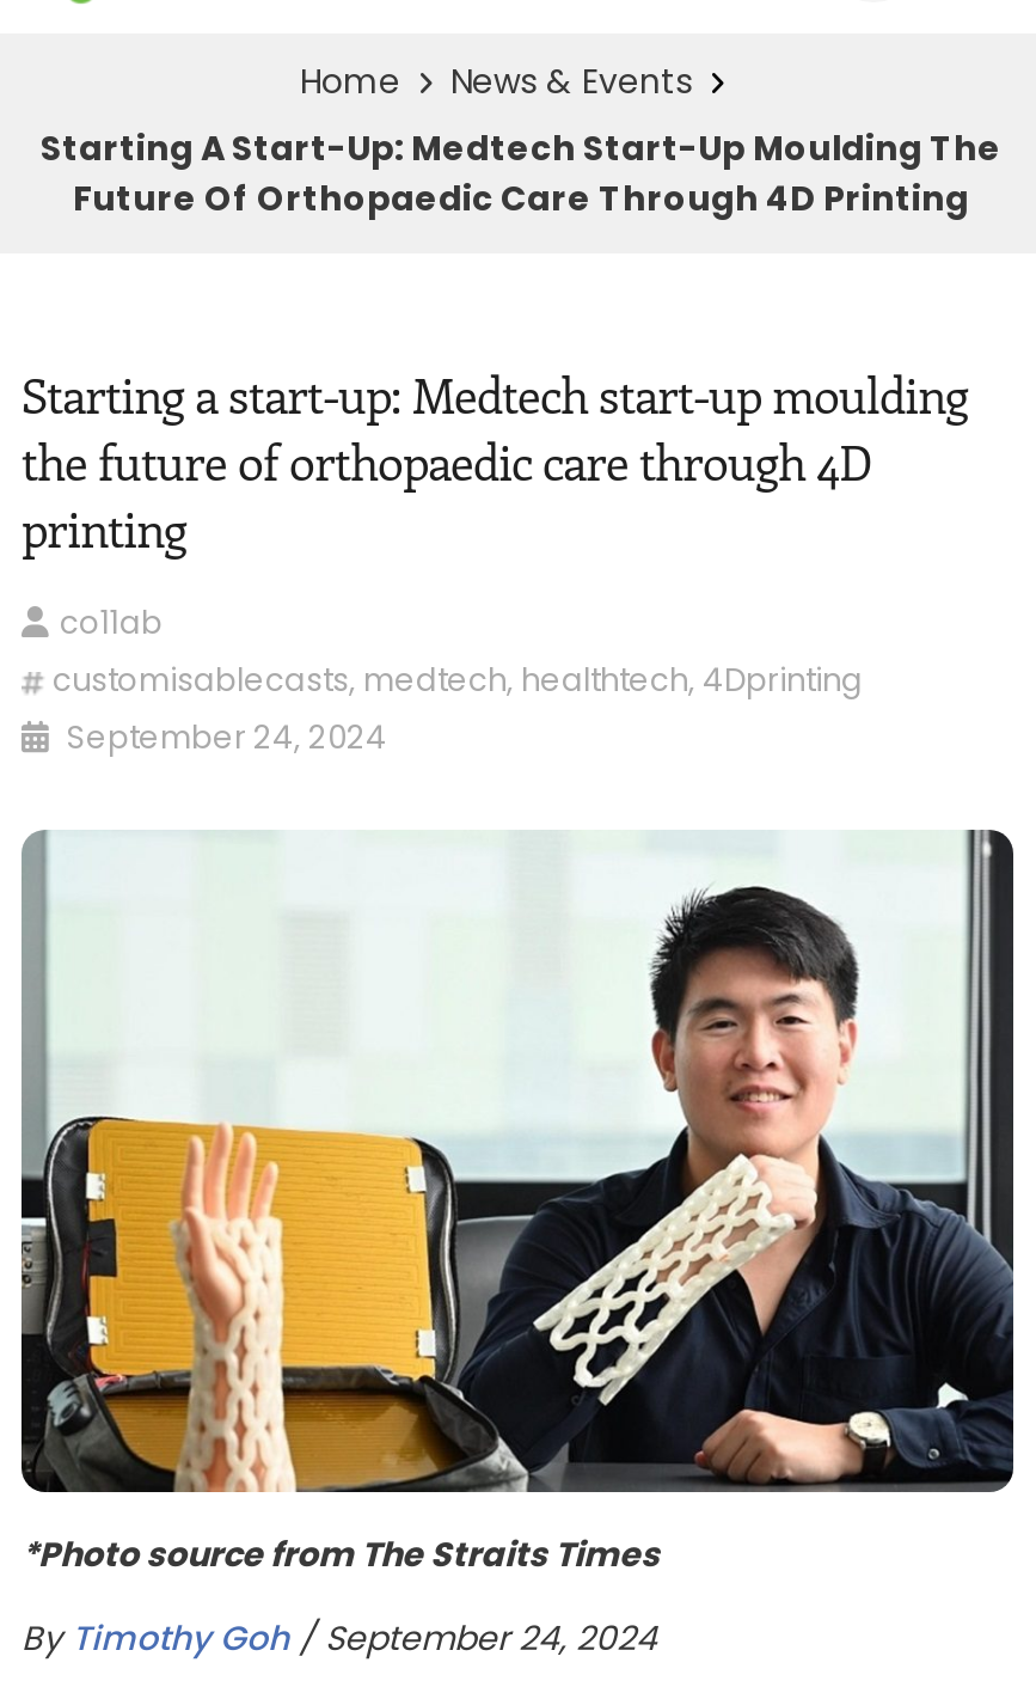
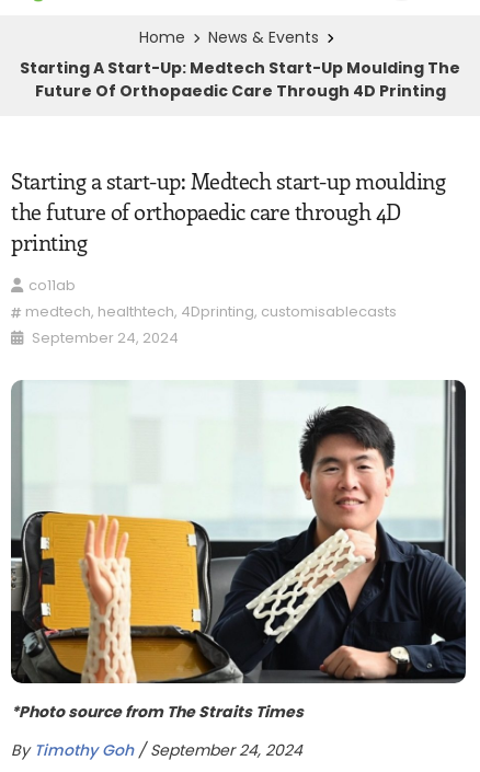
- customisablecasts, medtech, healthtech, 4Dprinting
+ medtech, healthtech, 4Dprinting, customisablecasts
